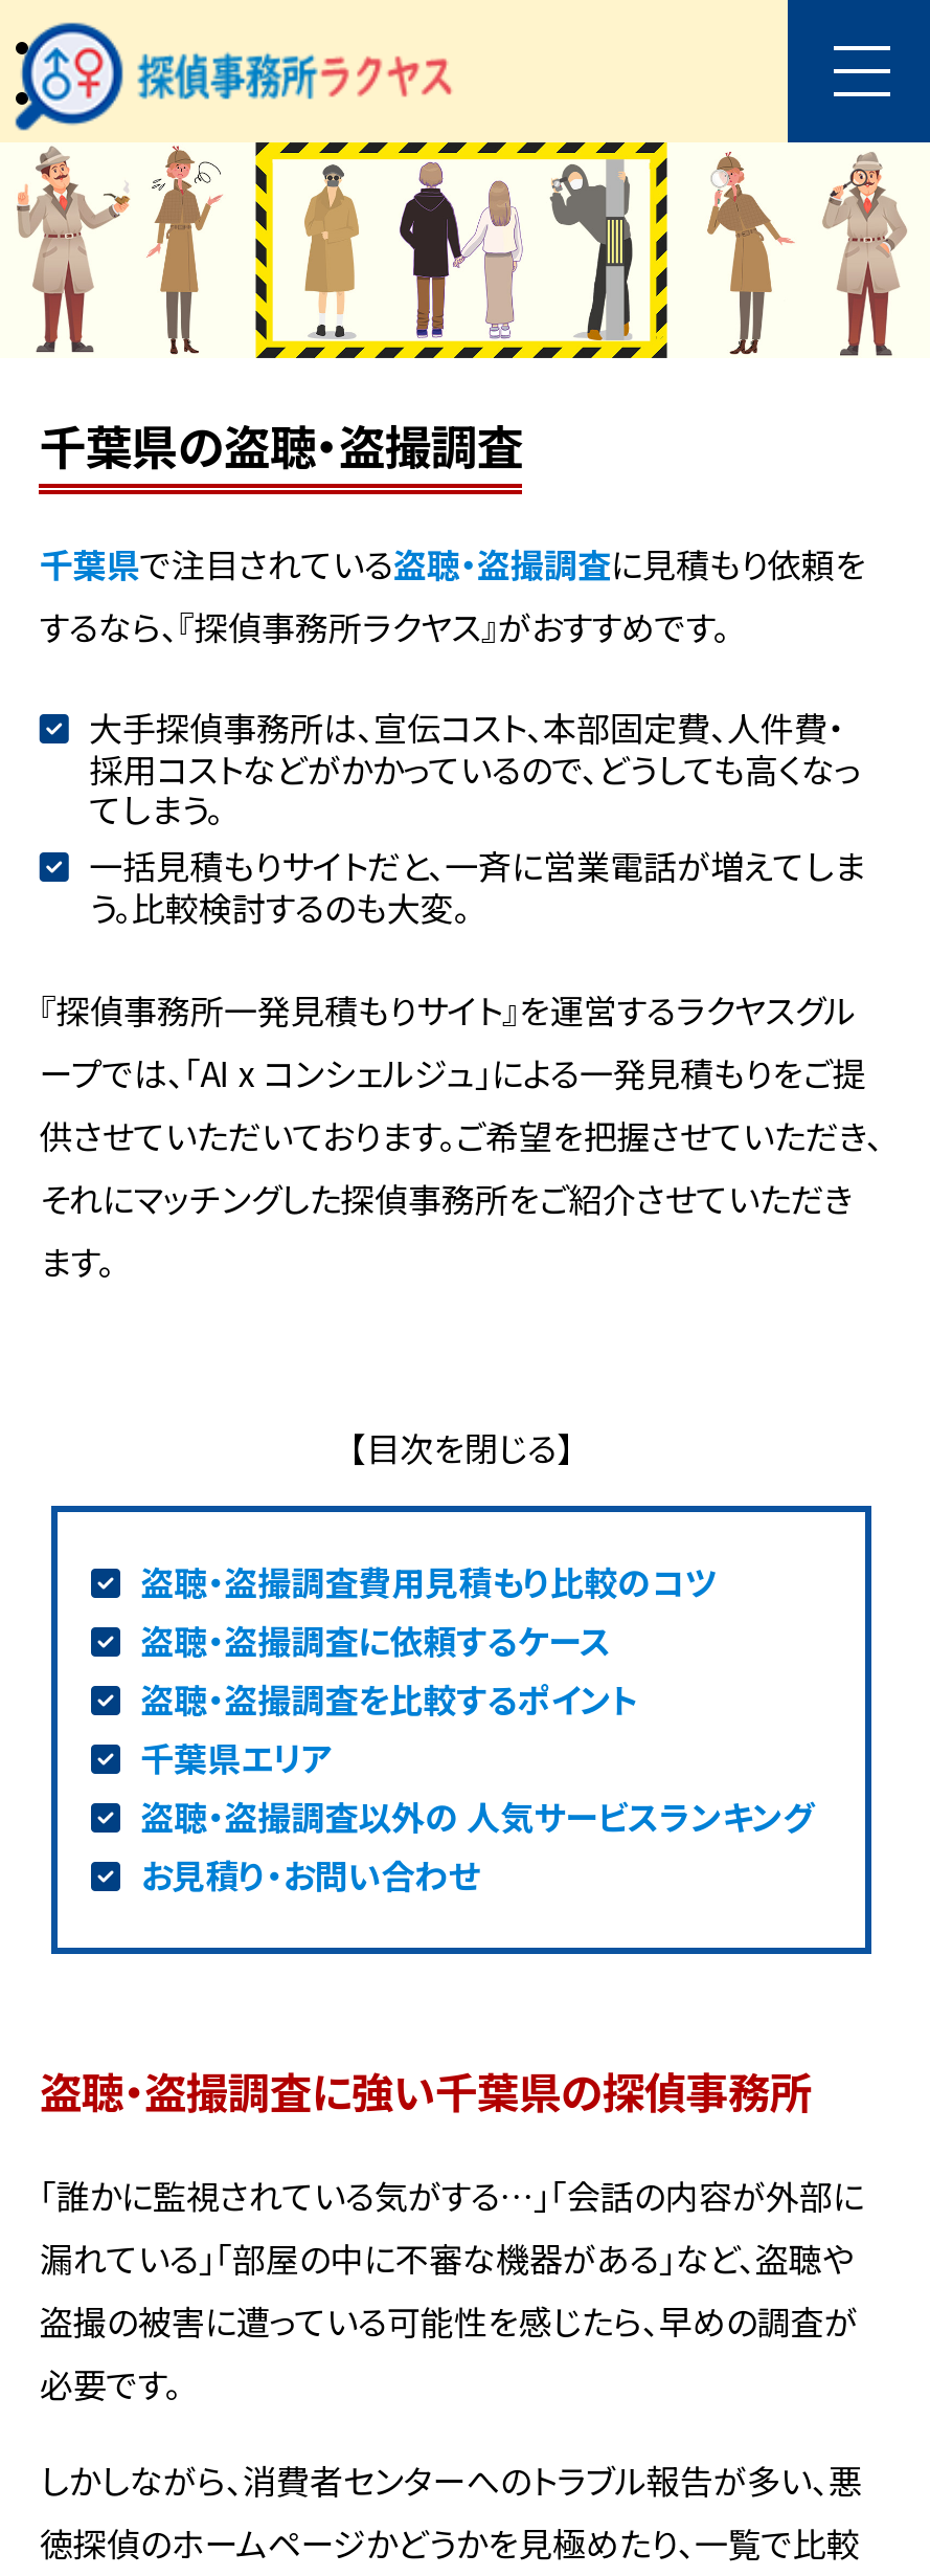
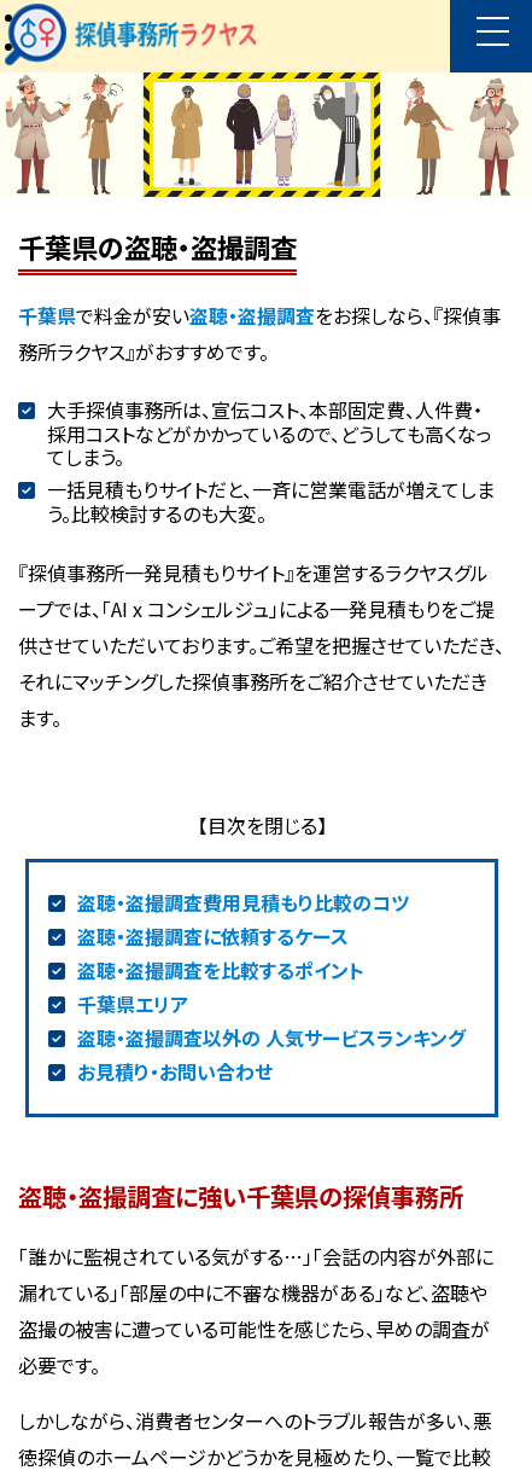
- 千葉県で注目されている盗聴・盗撮調査に見積もり依頼を
- するなら、『探偵事務所ラクヤス』がおすすめです。
+ 千葉県で料金が安い盗聴・盗撮調査をお探しなら、『探偵事
+ 務所ラクヤス』がおすすめです。
